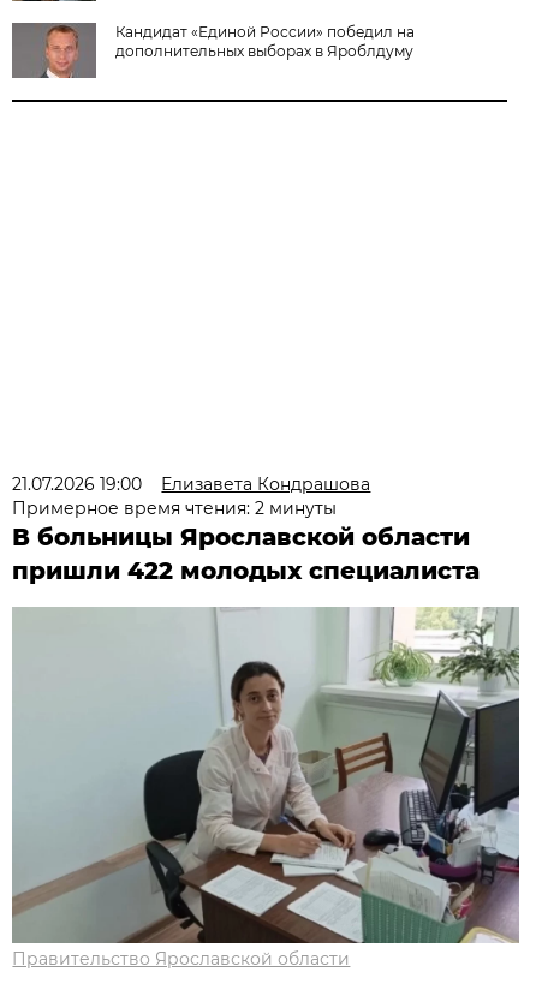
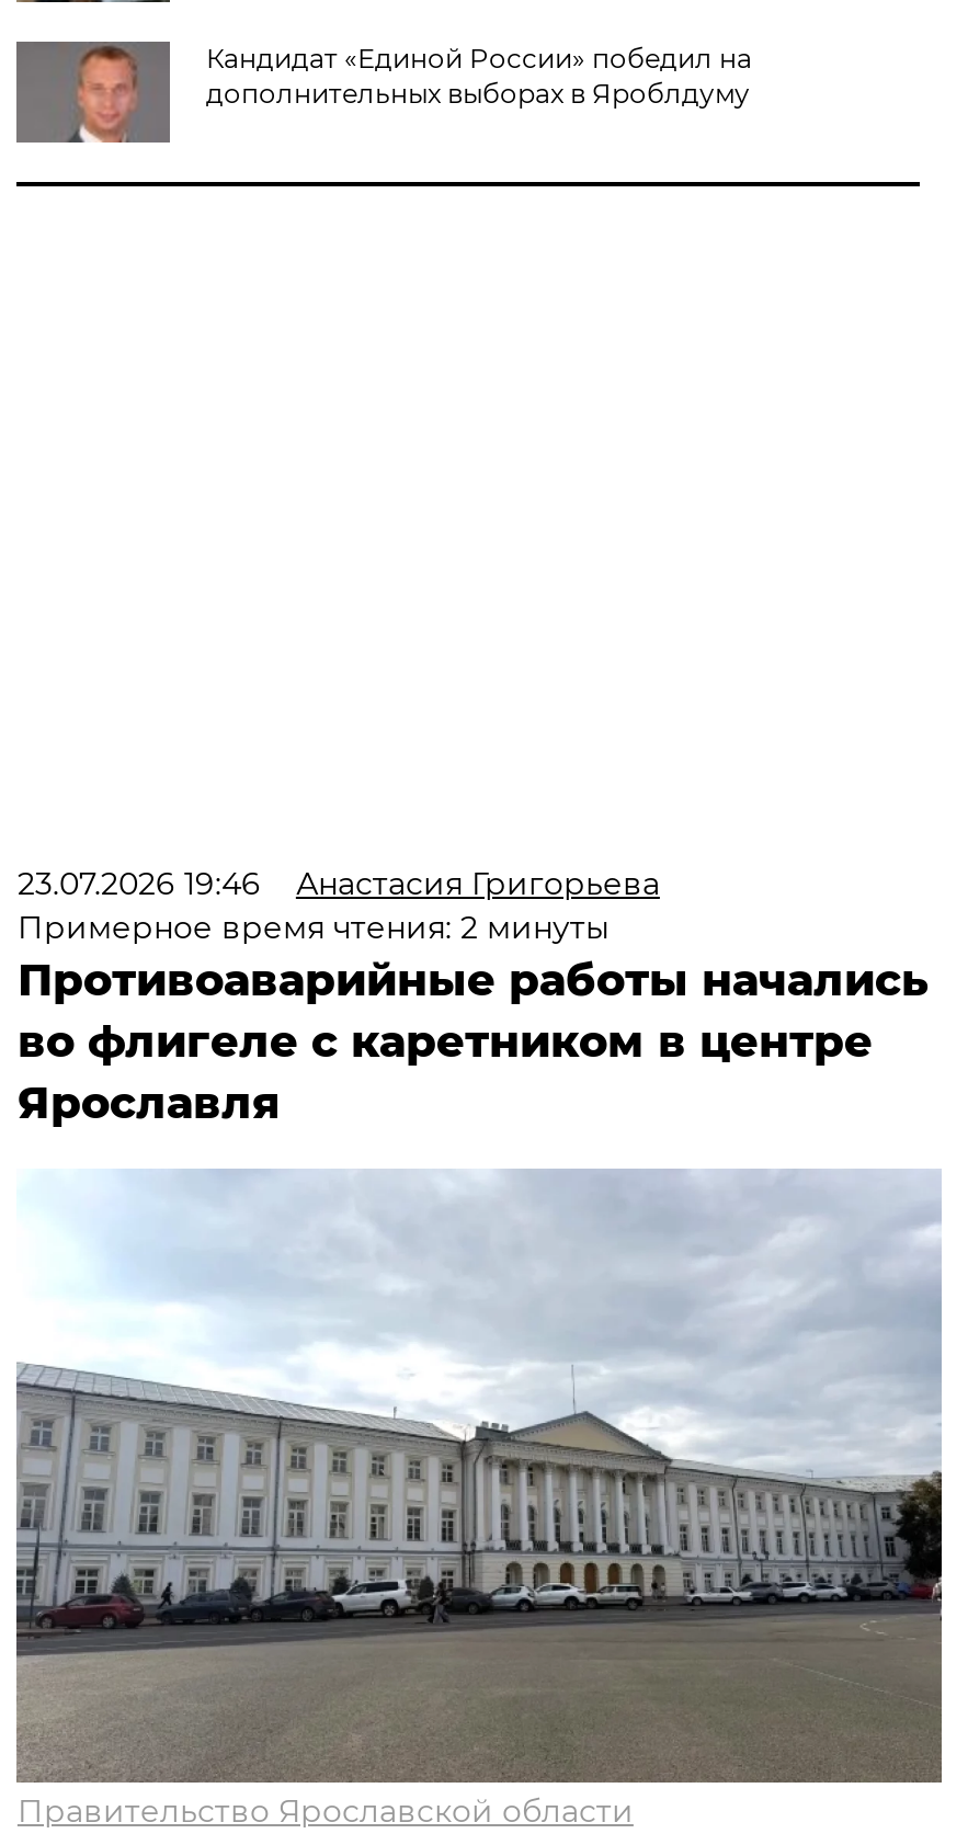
- 21.07.2026 19:00
- Елизавета Кондрашова
+ 23.07.2026 19:46
+ Анастасия Григорьева

- В больницы Ярославской области
- пришли 422 молодых специалиста
+ Противоаварийные работы начались
+ во флигеле с каретником в центре
+ Ярославля

- [image]
+ [image]
